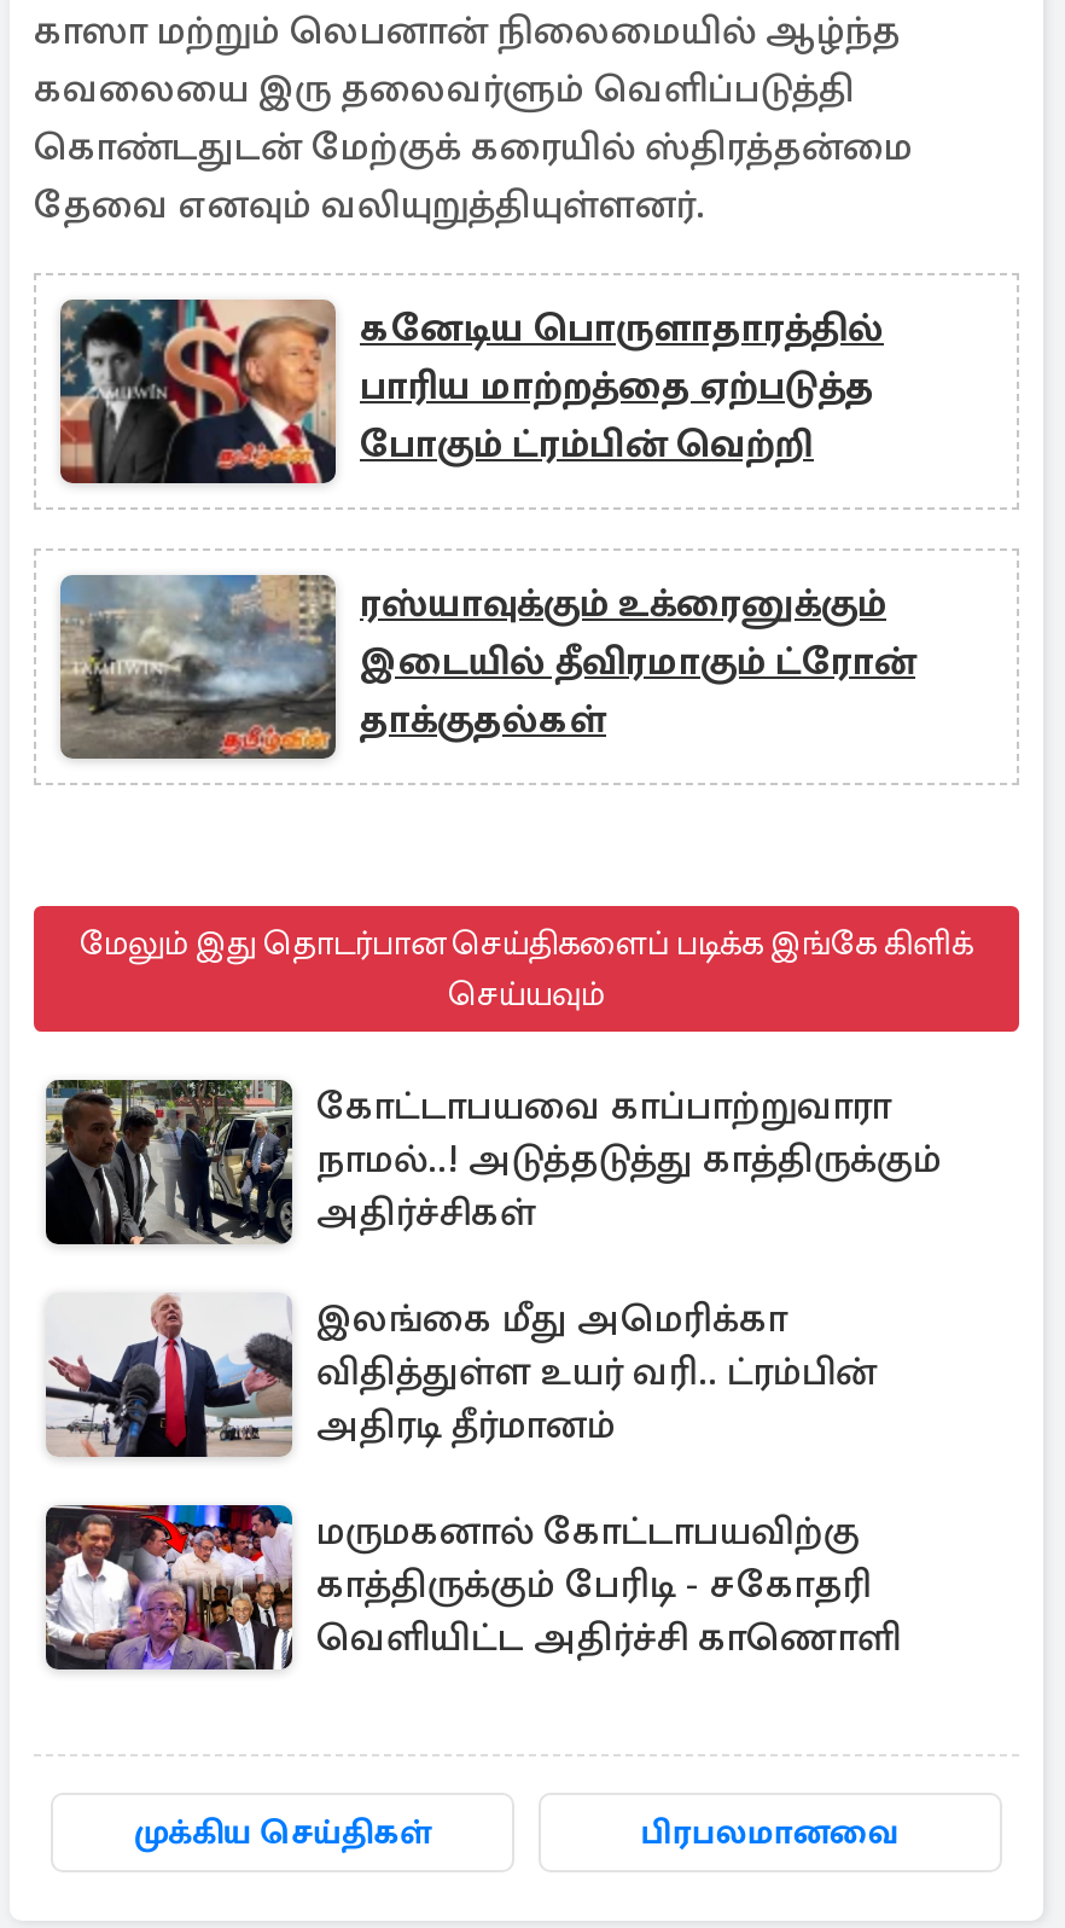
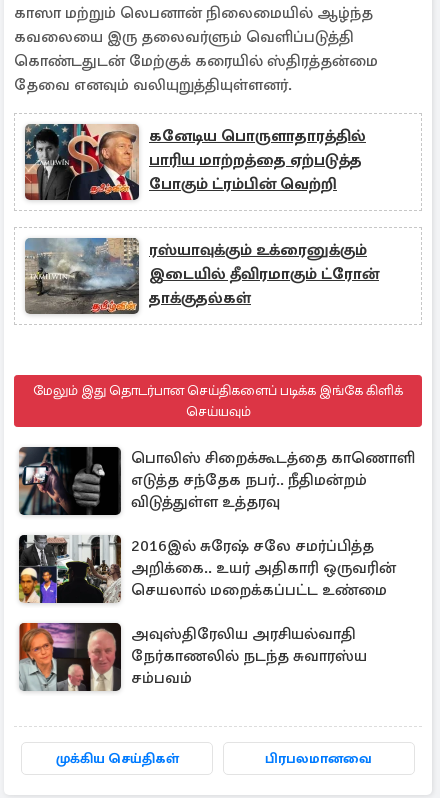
- [image]
- கோட்டாபயவை காப்பாற்றுவாரா
- நாமல்..! அடுத்தடுத்து காத்திருக்கும்
- அதிர்ச்சிகள்
+ [image]
+ பொலிஸ் சிறைக்கூடத்தை காணொளி
+ எடுத்த சந்தேக நபர்.. நீதிமன்றம்
+ விடுத்துள்ள உத்தரவு

- [image]
- இலங்கை மீது அமெரிக்கா
- விதித்துள்ள உயர் வரி.. ட்ரம்பின்
- அதிரடி தீர்மானம்
+ [image]
+ 2016இல் சுரேஷ் சலே சமர்ப்பித்த
+ அறிக்கை.. உயர் அதிகாரி ஒருவரின்
+ செயலால் மறைக்கப்பட்ட உண்மை

- [image]
- மருமகனால் கோட்டாபயவிற்கு
- காத்திருக்கும் பேரிடி - சகோதரி
- வெளியிட்ட அதிர்ச்சி காணொளி
+ [image]
+ அவுஸ்திரேலிய அரசியல்வாதி
+ நேர்காணலில் நடந்த சுவாரஸ்ய
+ சம்பவம்
